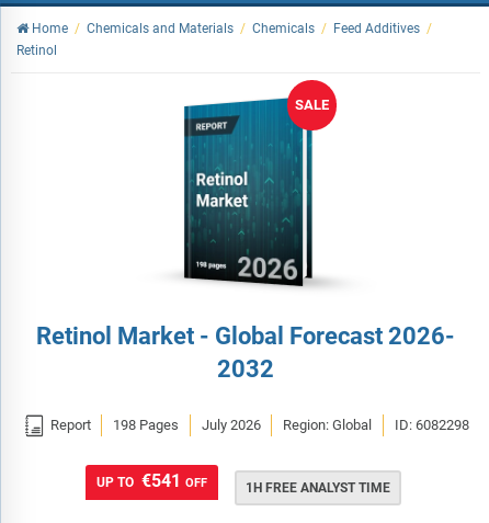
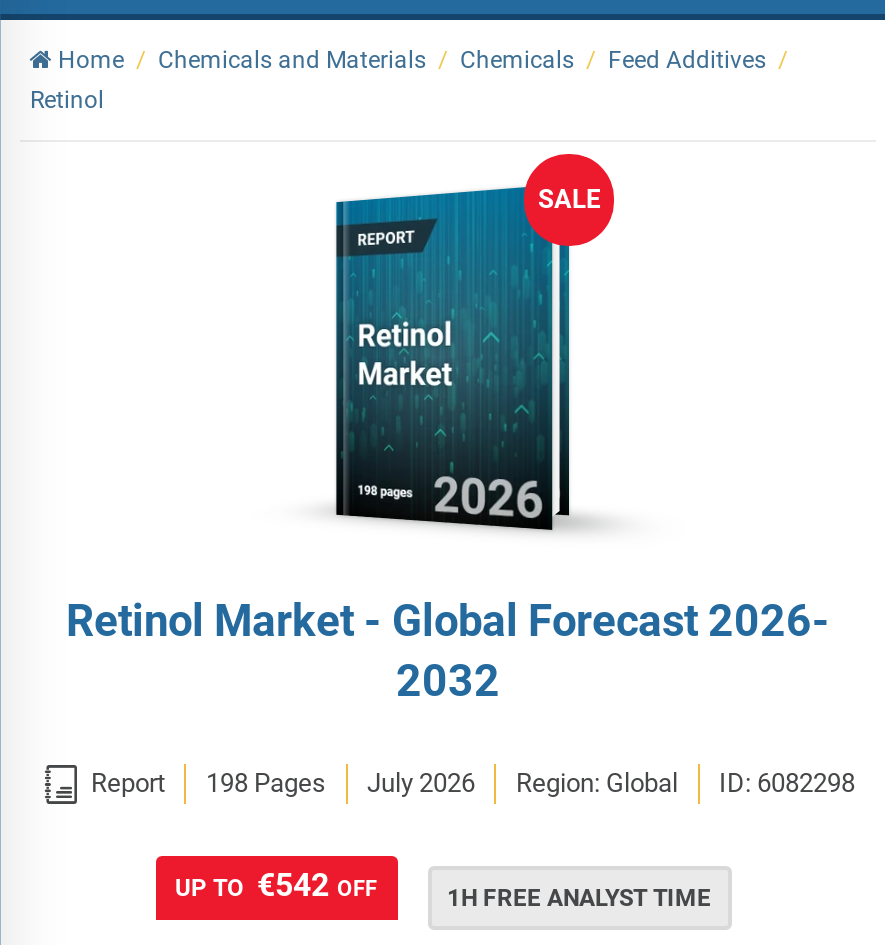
- UP TO €541 OFF
+ UP TO €542 OFF
